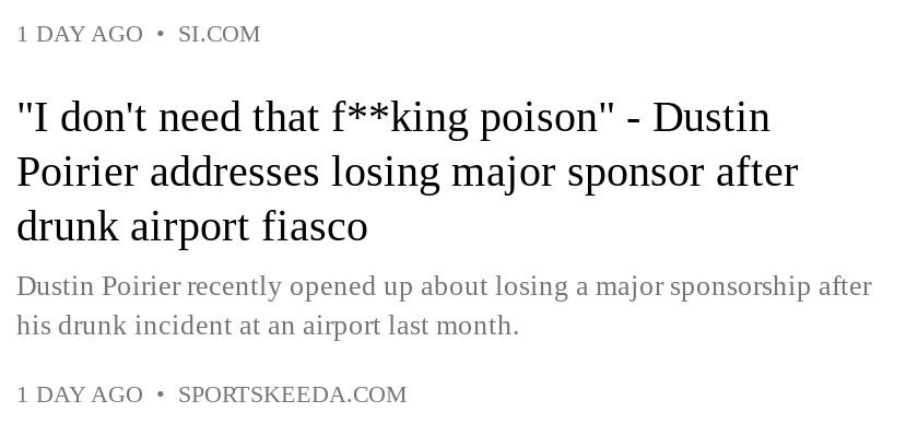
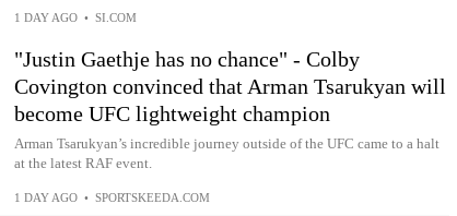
- "I don't need that f**king poison" - Dustin
- Poirier addresses losing major sponsor after
- drunk airport fiasco
- Dustin Poirier recently opened up about losing a major sponsorship after
- his drunk incident at an airport last month.
+ "Justin Gaethje has no chance" - Colby
+ Covington convinced that Arman Tsarukyan will
+ become UFC lightweight champion
+ Arman Tsarukyan’s incredible journey outside of the UFC came to a halt
+ at the latest RAF event.
